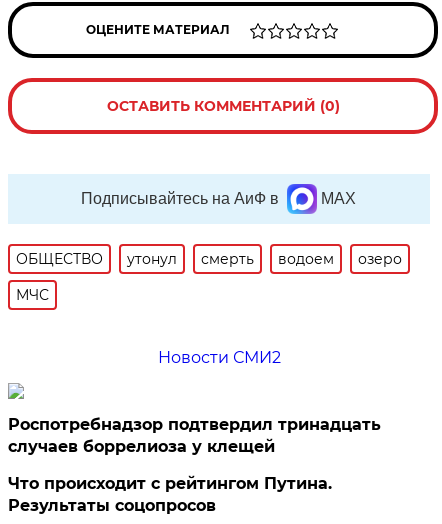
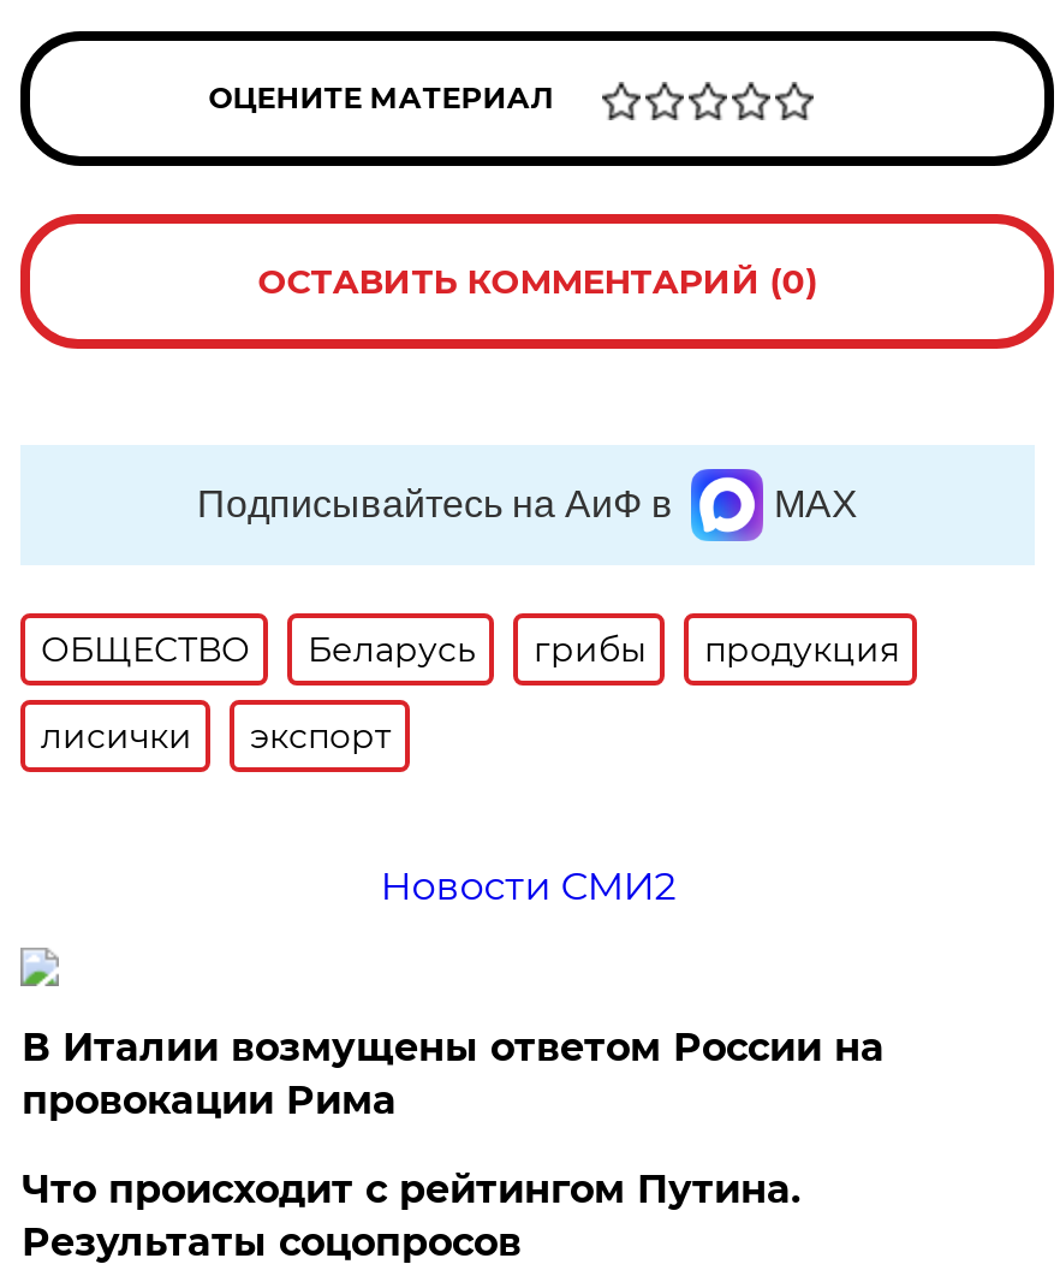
- утонул
- смерть
- водоем
- озеро
+ Беларусь
+ грибы
+ продукция

- МЧС
+ лисички
+ экспорт

- Роспотребнадзор подтвердил тринадцать
- случаев боррелиоза у клещей
+ В Италии возмущены ответом России на
+ провокации Рима
